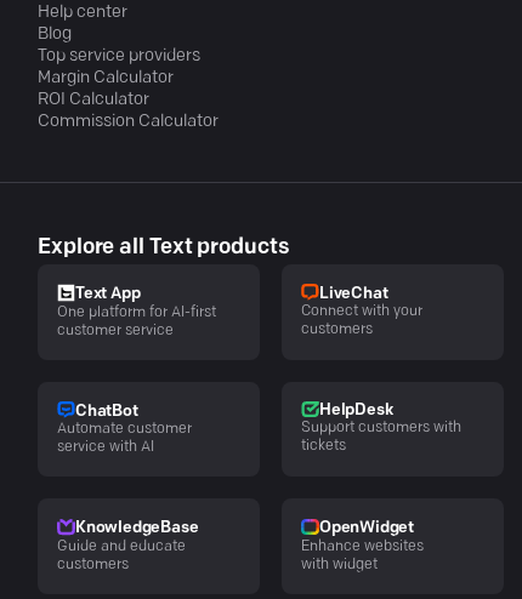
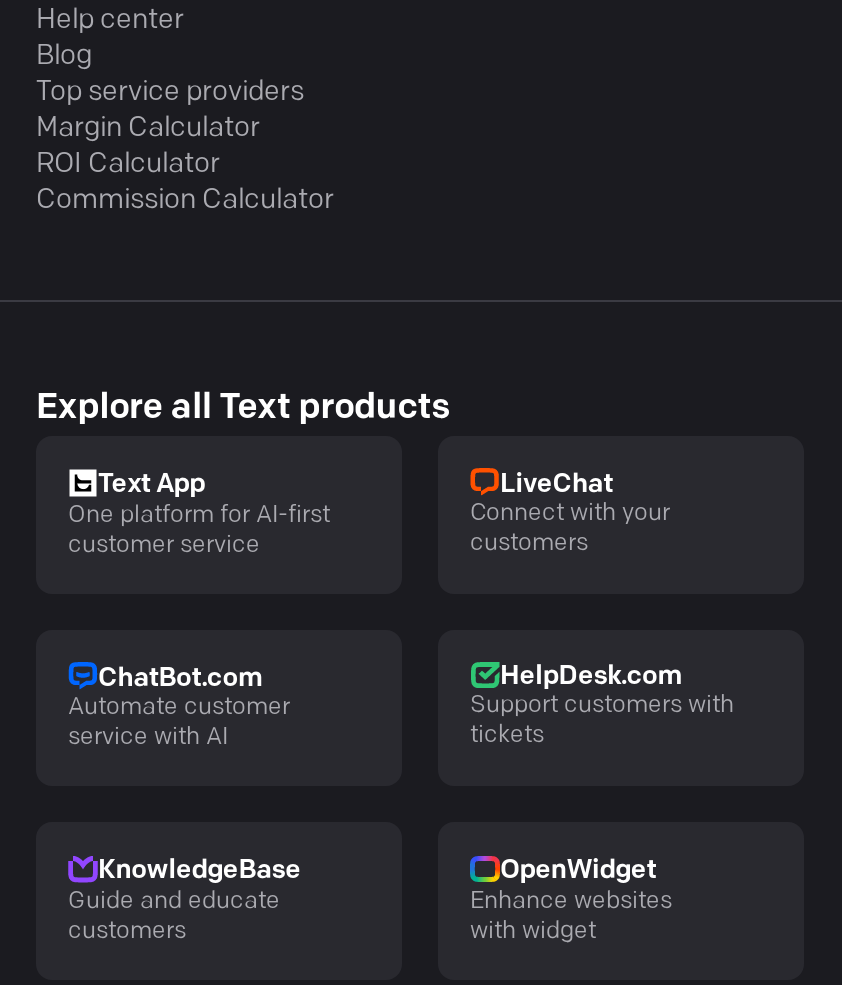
- ChatBot
+ ChatBot.com

- HelpDesk
+ HelpDesk.com
